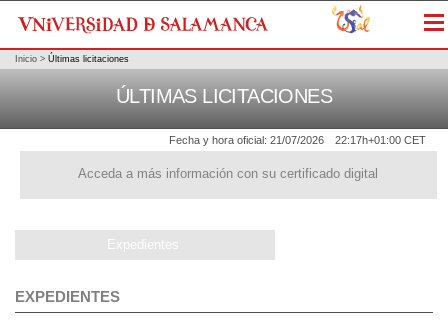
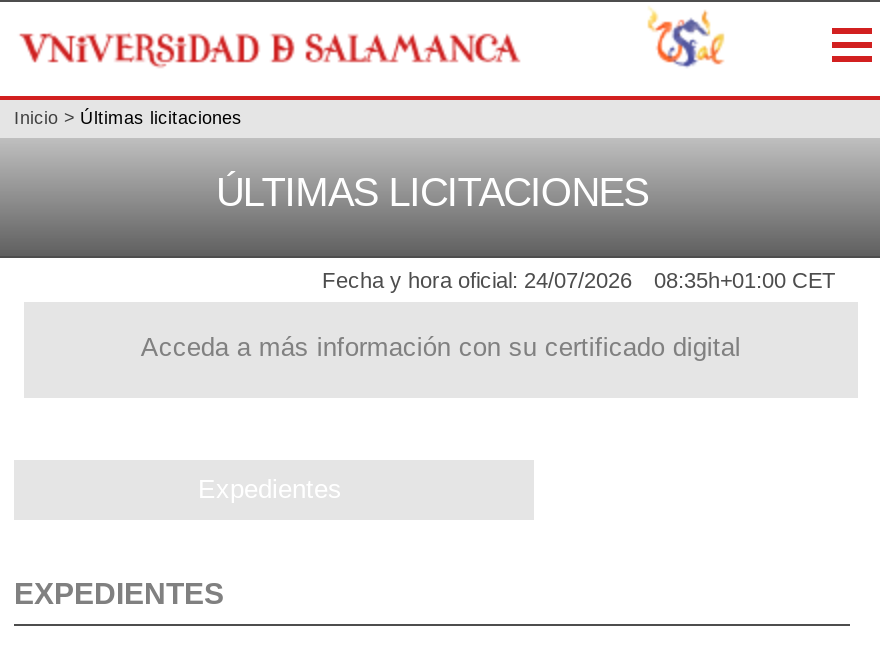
- Fecha y hora oficial: 21/07/2026
+ Fecha y hora oficial: 24/07/2026

- 22:17h+01:00 CET
+ 08:35h+01:00 CET
